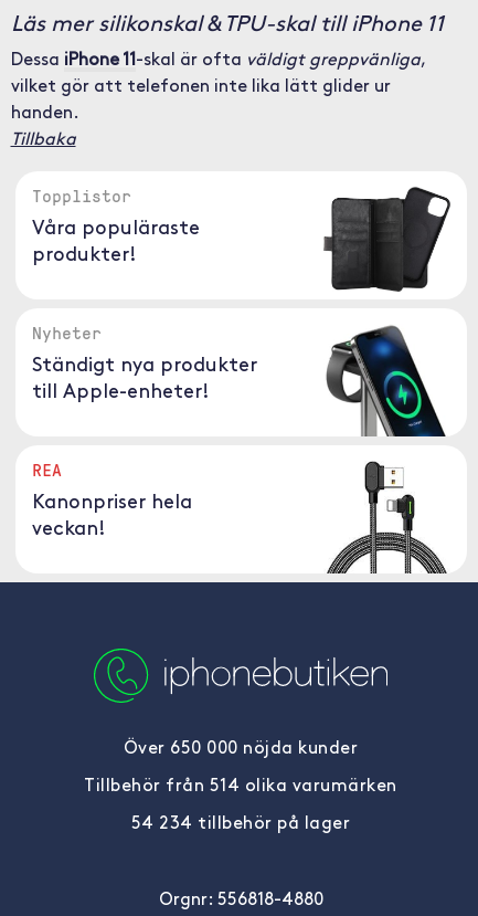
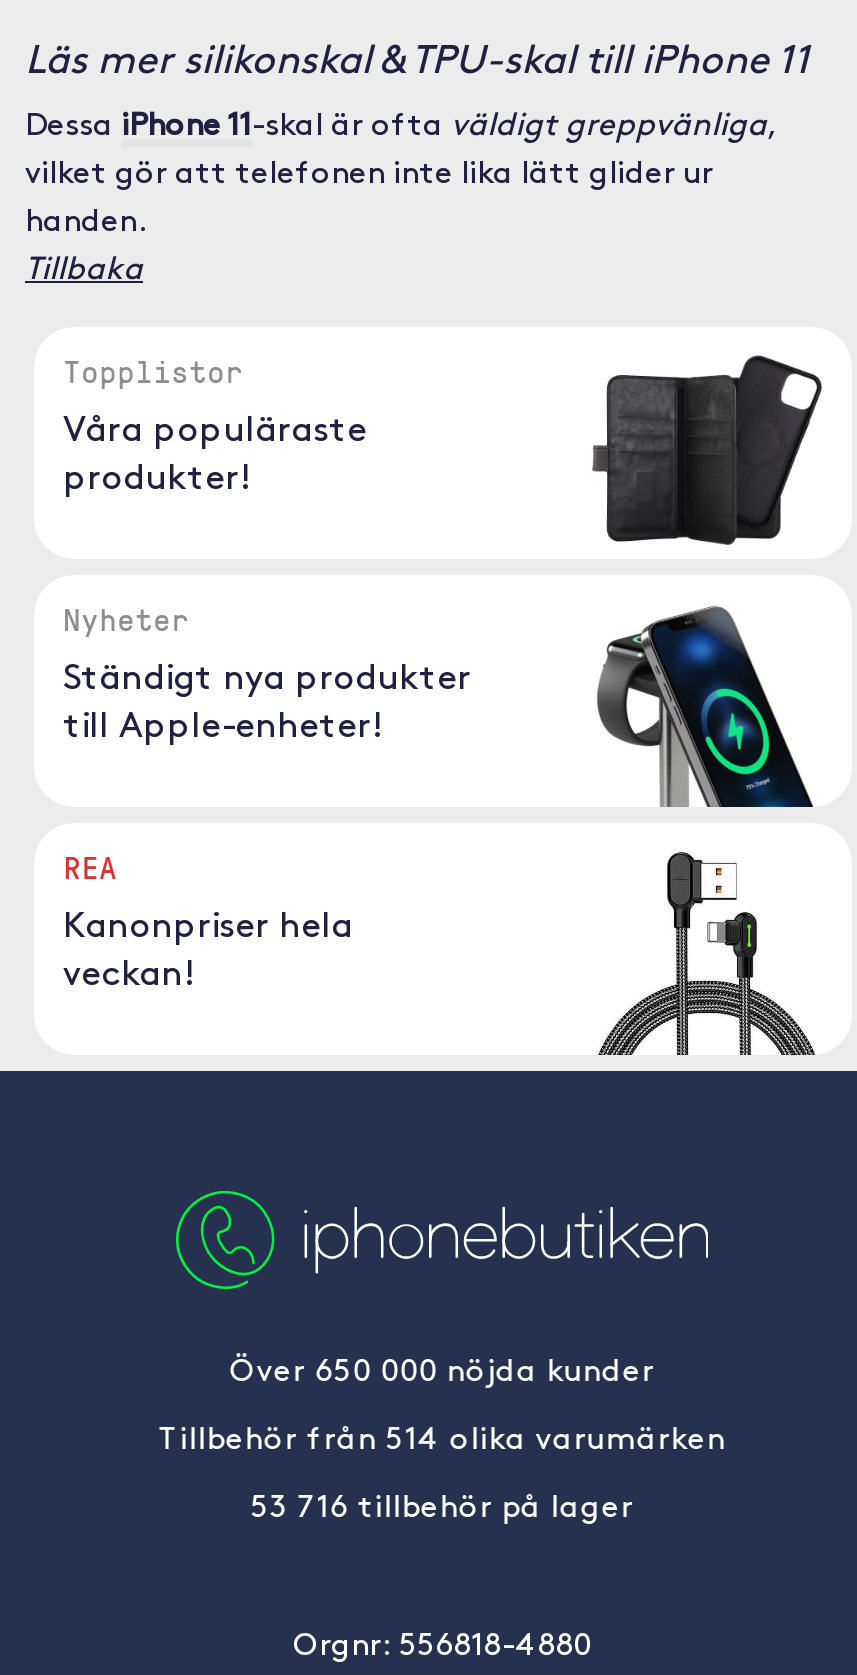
- 54 234 tillbehör på lager
+ 53 716 tillbehör på lager
